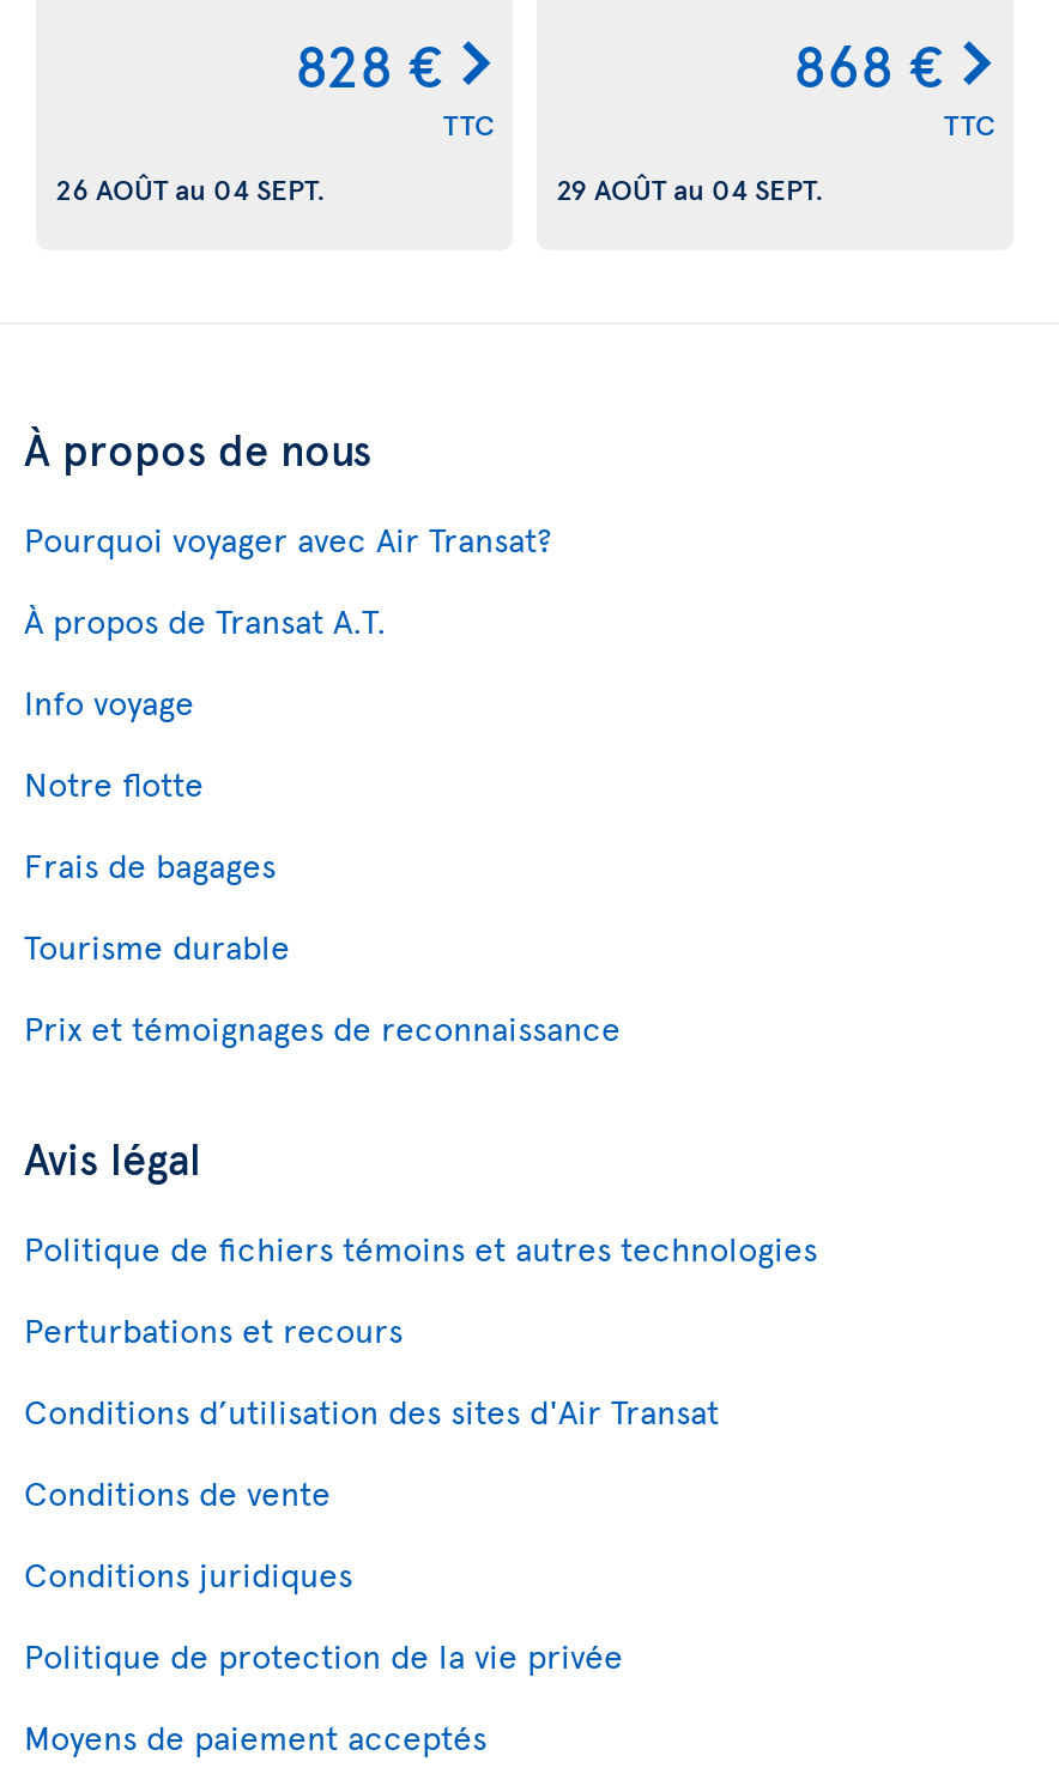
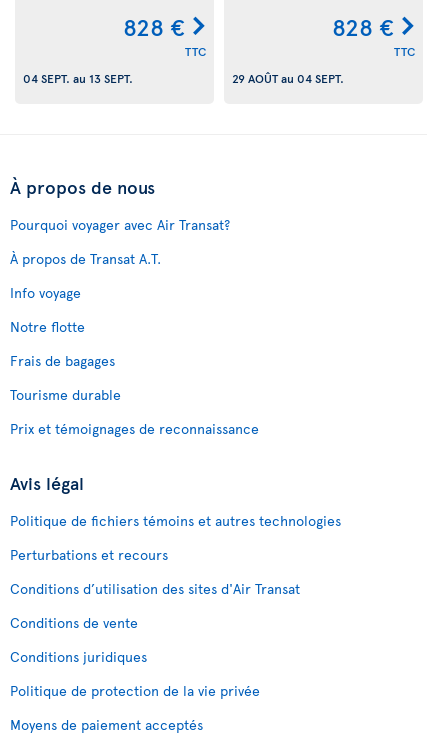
- 868 €
+ 828 €

- 26 AOÛT au 04 SEPT.
+ 04 SEPT. au 13 SEPT.
